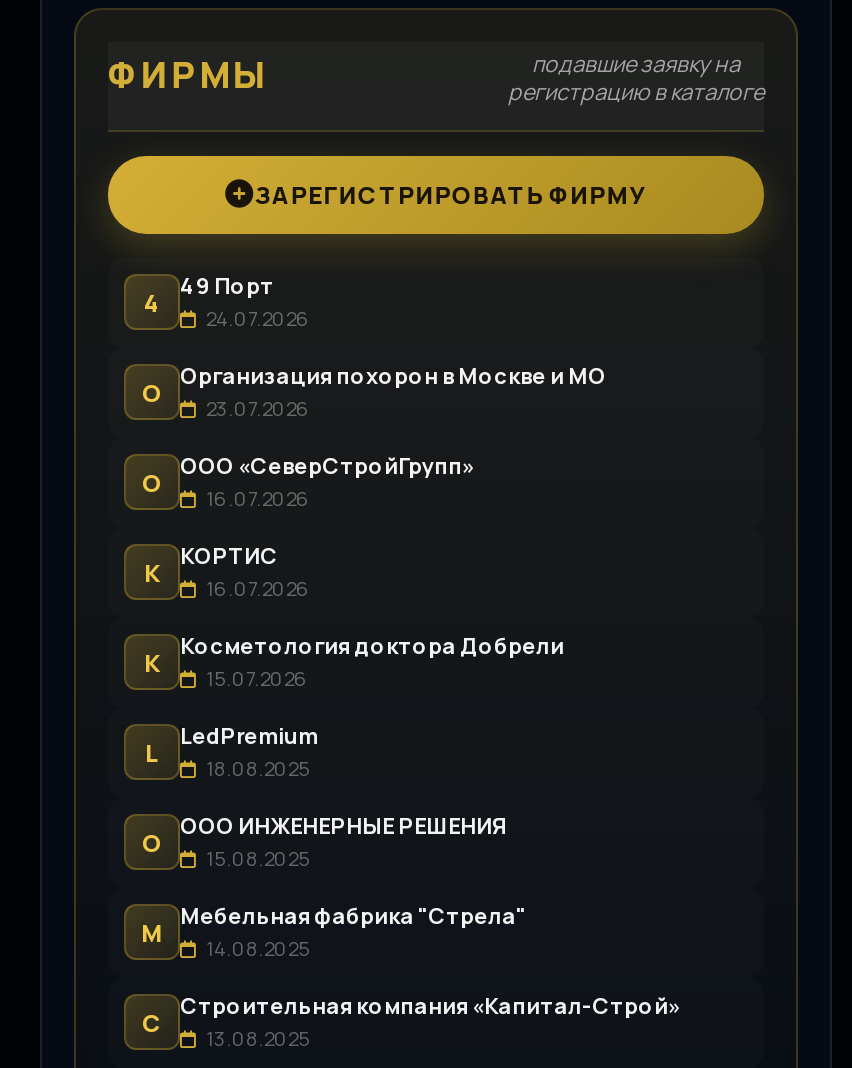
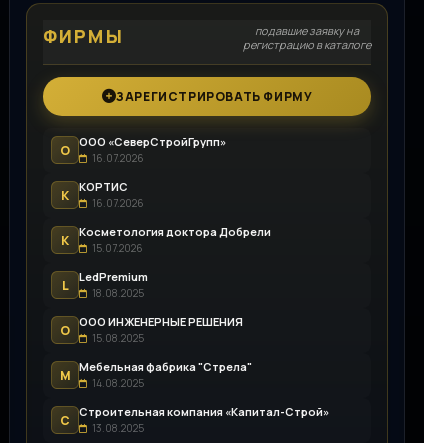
- 49 Порт
- 24.07.2026
- О

- 4

- Организация похорон в Москве и МО
- 23.07.2026
